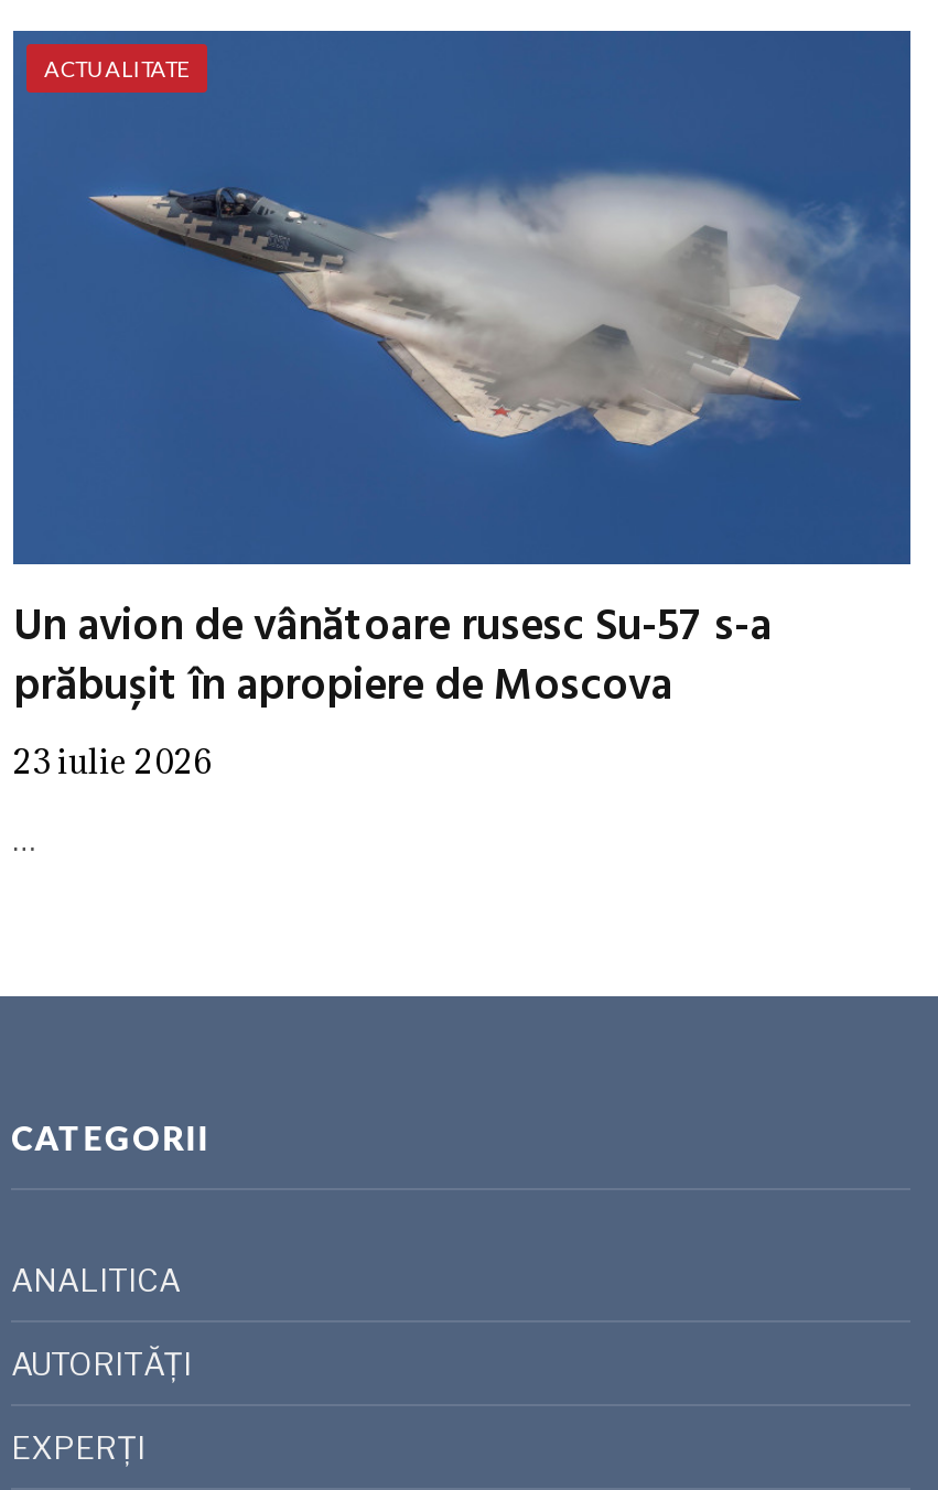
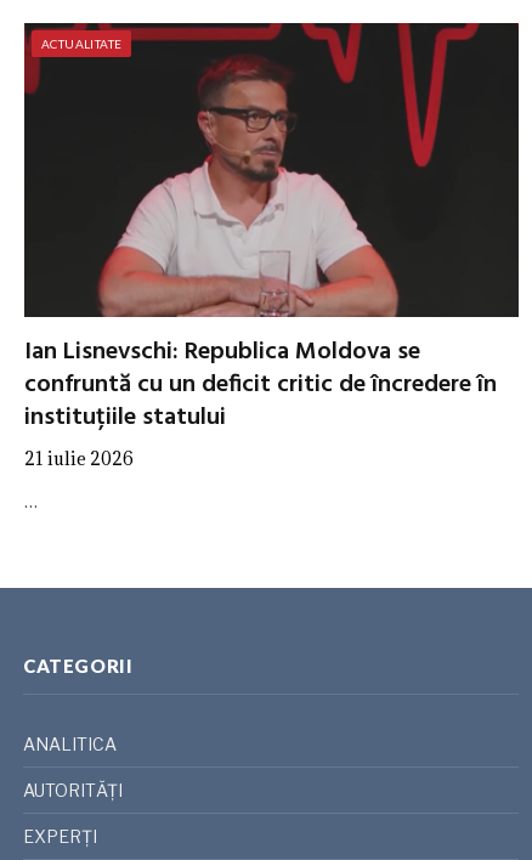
- [image]
- Un avion de vânătoare rusesc Su-57 s-a
- prăbușit în apropiere de Moscova
- 23 iulie 2026
+ [image]
+ Ian Lisnevschi: Republica Moldova se
+ confruntă cu un deficit critic de încredere în
+ instituțiile statului
+ 21 iulie 2026
